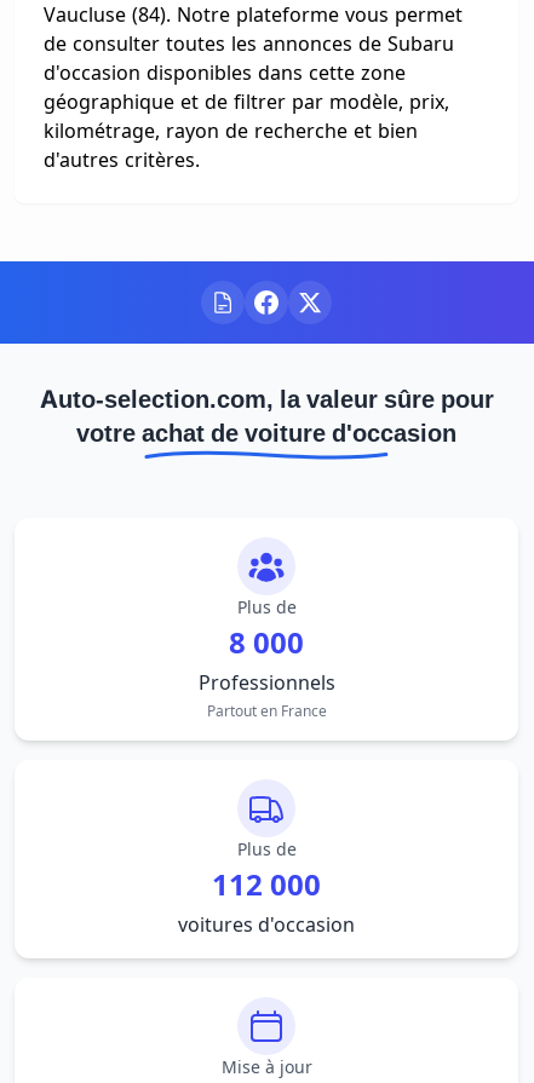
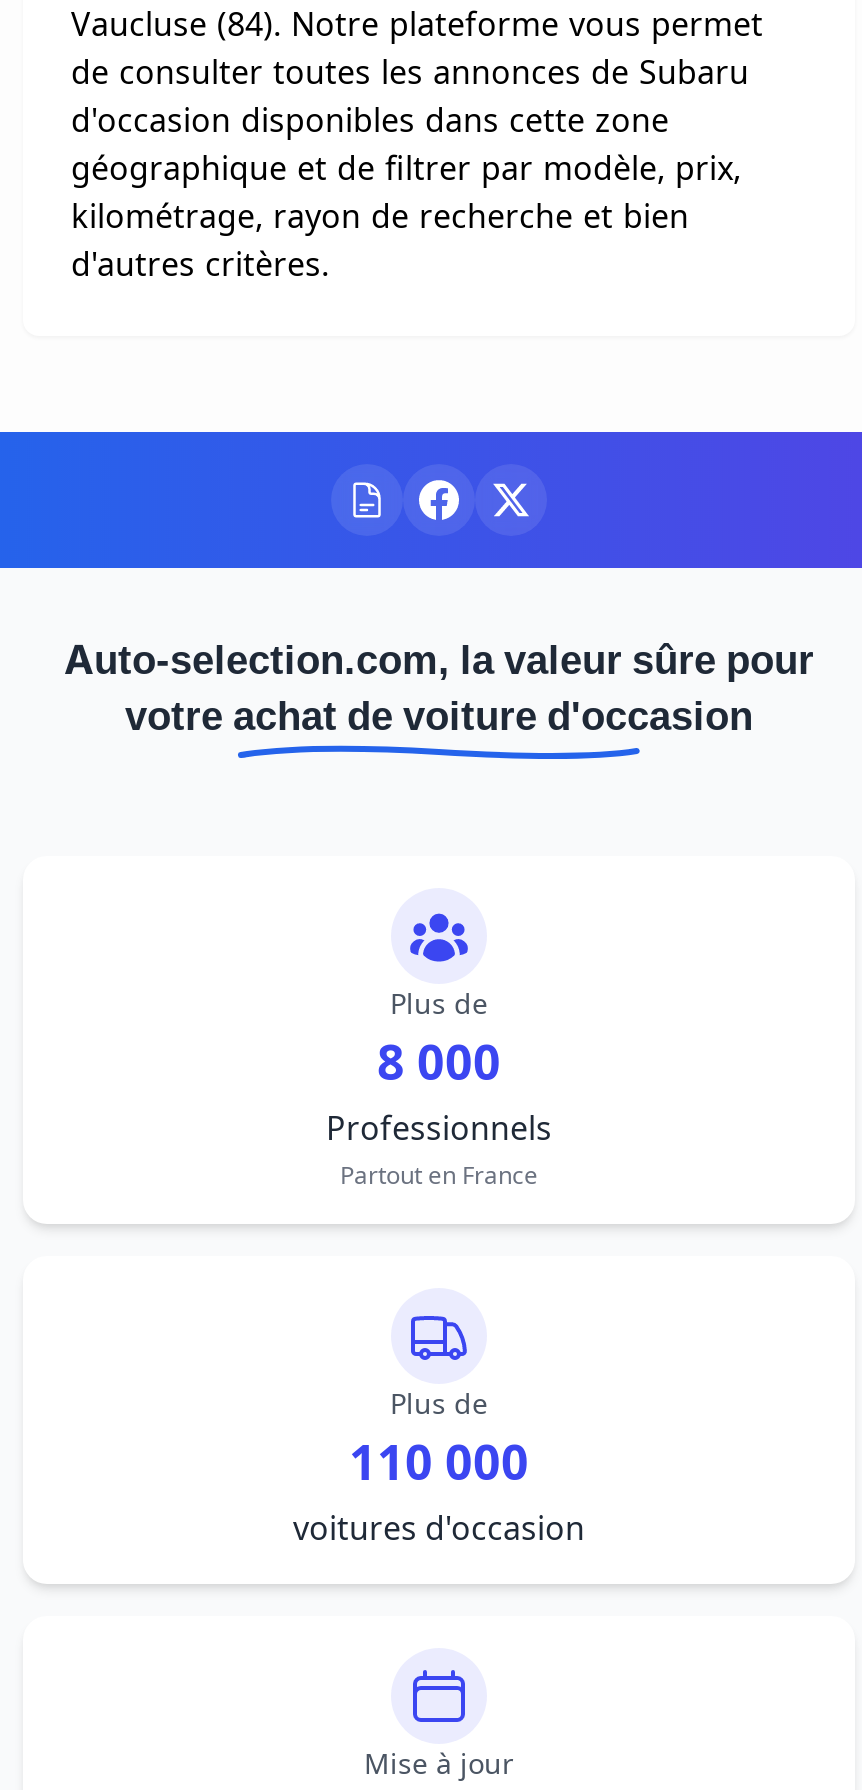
- 112 000
+ 110 000
